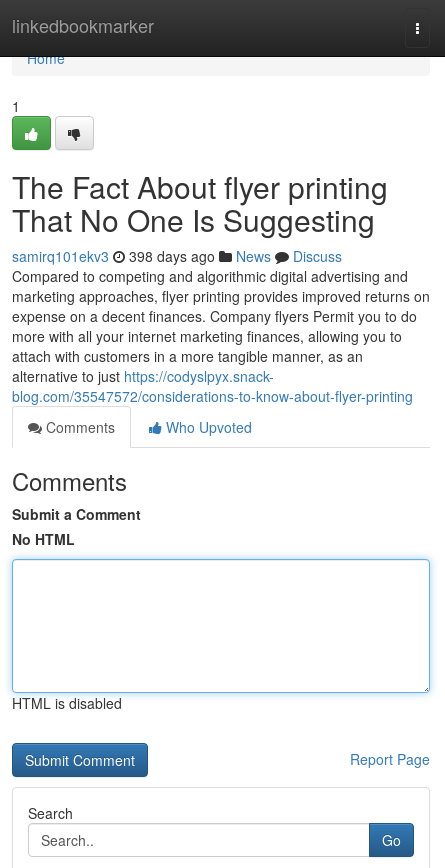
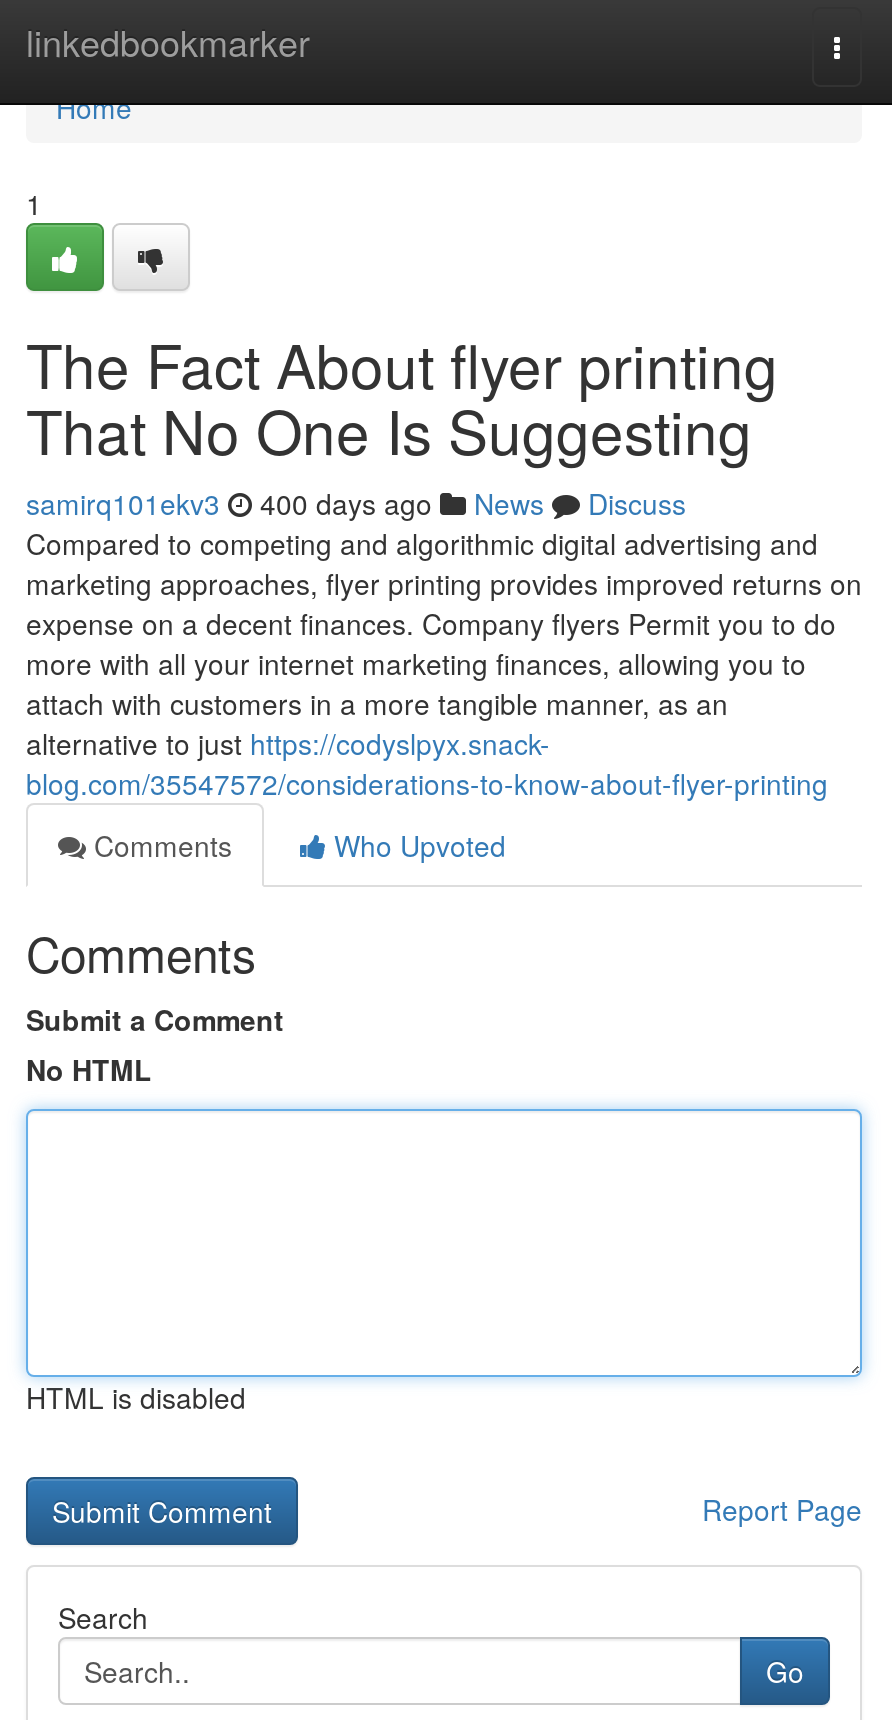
- samirq101ekv3 398 days ago News Discuss
+ samirq101ekv3 400 days ago News Discuss
